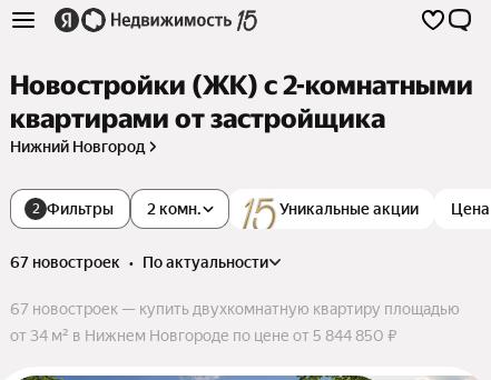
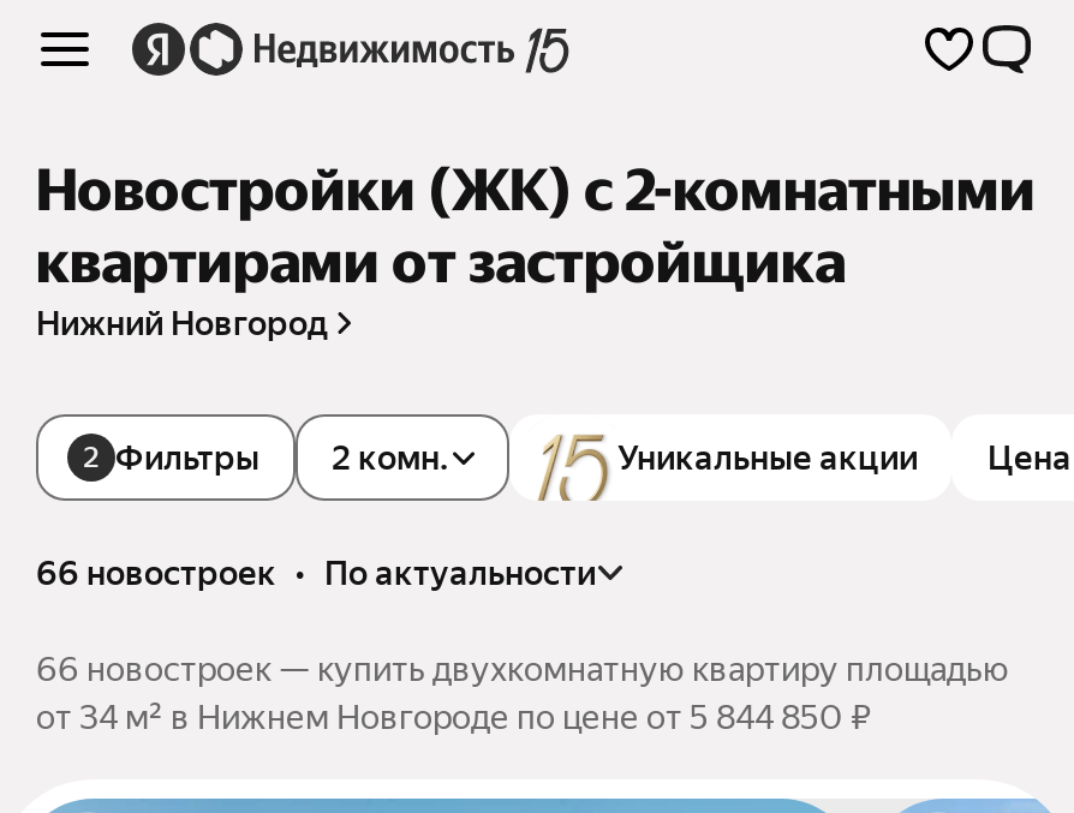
- 67 новостроек • по актуальности
+ 66 новостроек • по актуальности

- 67 новостроек — купить двухкомнатную квартиру площадью
+ 66 новостроек — купить двухкомнатную квартиру площадью
